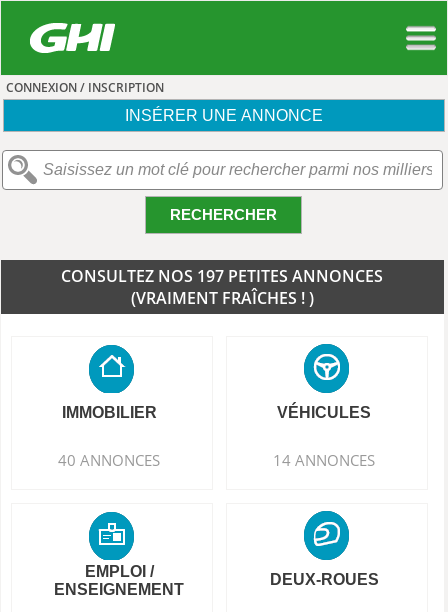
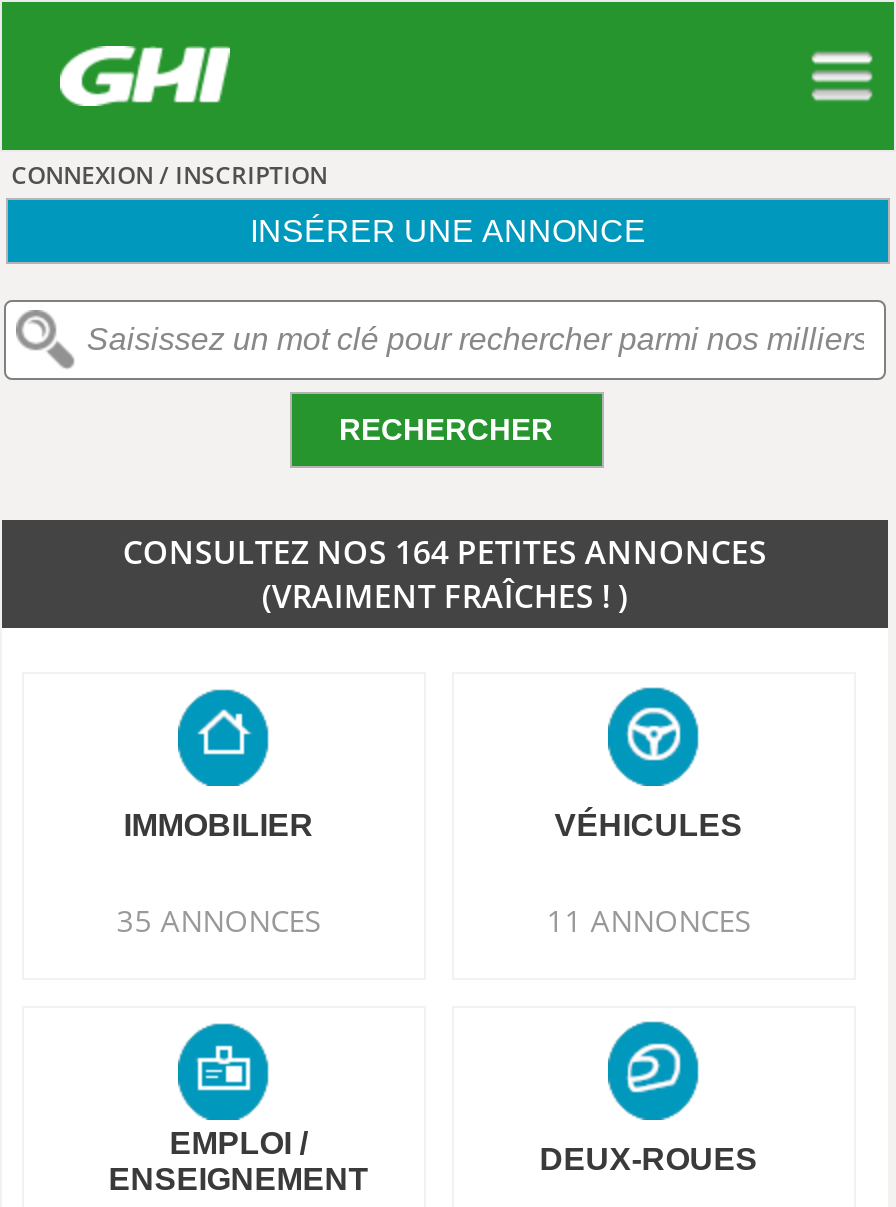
- CONSULTEZ NOS 197 PETITES ANNONCES
+ CONSULTEZ NOS 164 PETITES ANNONCES

- 40 ANNONCES
+ 35 ANNONCES

- 14 ANNONCES
+ 11 ANNONCES
